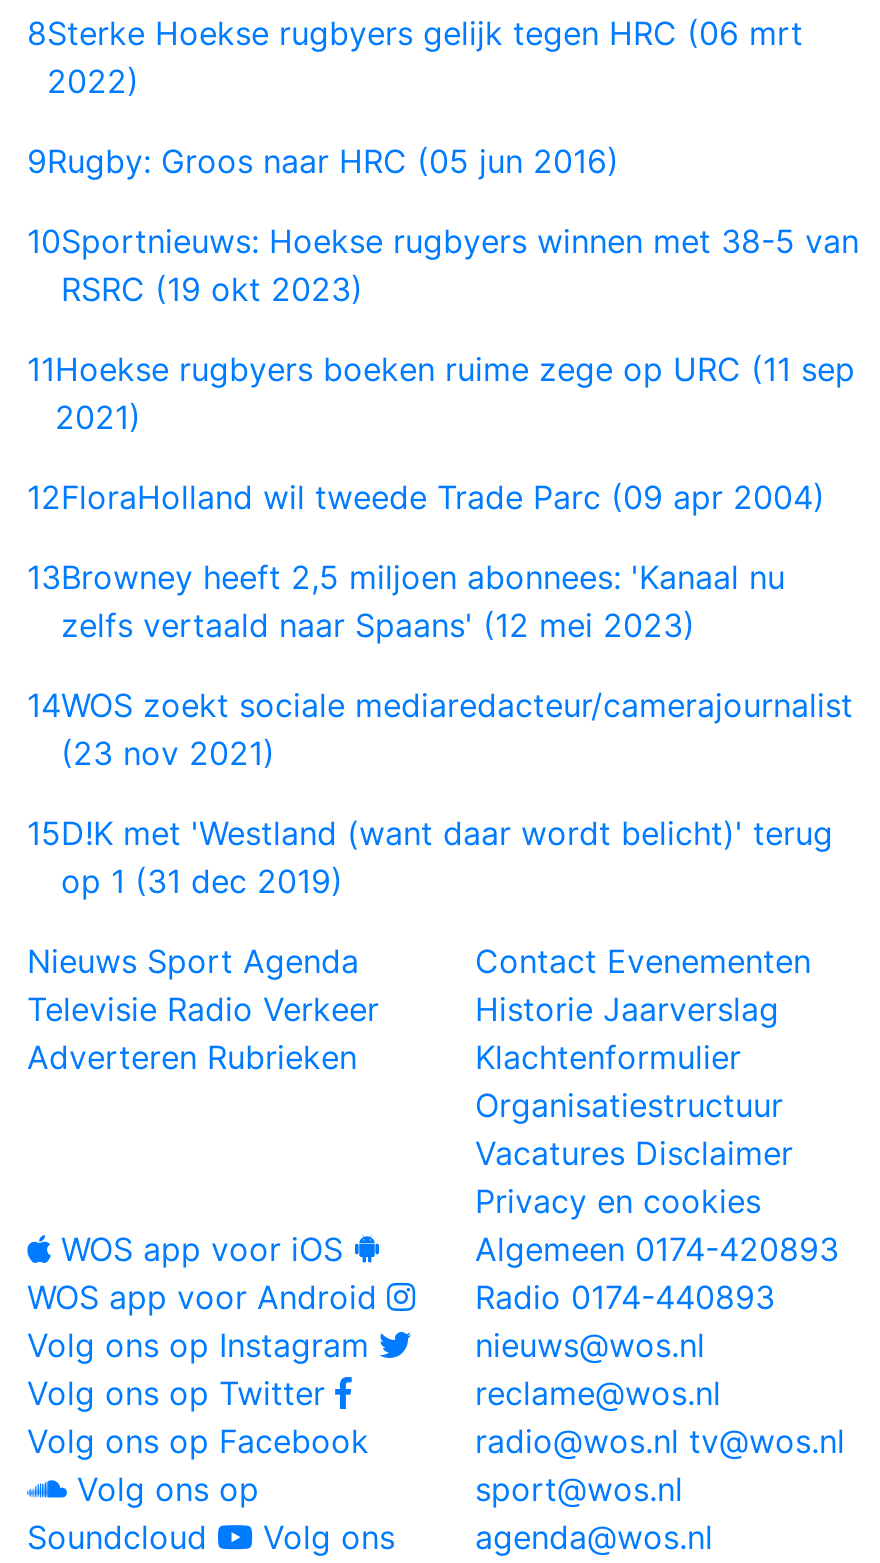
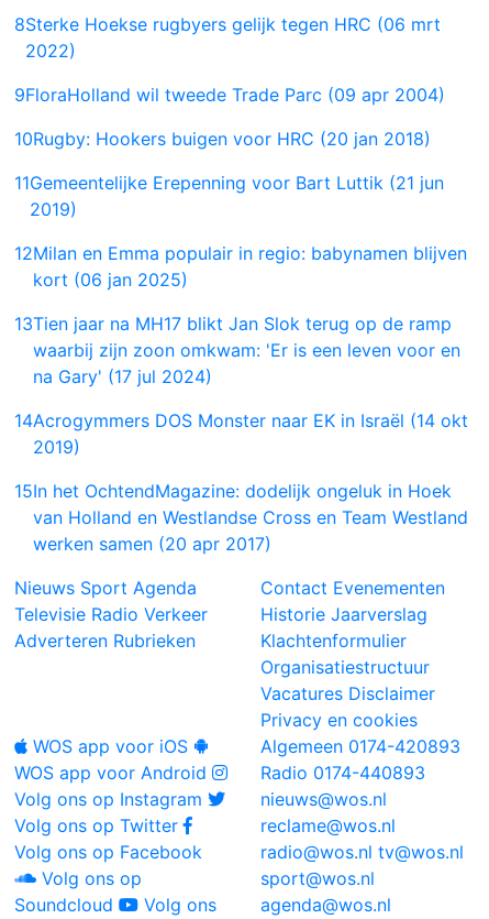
- 9Rugby: Groos naar HRC (05 jun 2016)
+ 9FloraHolland wil tweede Trade Parc (09 apr 2004)

- 10Sportnieuws: Hoekse rugbyers winnen met 38-5 van
- RSRC (19 okt 2023)
+ 10Rugby: Hookers buigen voor HRC (20 jan 2018)

- 11Hoekse rugbyers boeken ruime zege op URC (11 sep
- 2021)
+ 11Gemeentelijke Erepenning voor Bart Luttik (21 jun
+ 2019)

- 12FloraHolland wil tweede Trade Parc (09 apr 2004)
+ 12Milan en Emma populair in regio: babynamen blijven
+ kort (06 jan 2025)

- 13Browney heeft 2,5 miljoen abonnees: 'Kanaal nu
- zelfs vertaald naar Spaans' (12 mei 2023)
+ 13Tien jaar na MH17 blikt Jan Slok terug op de ramp
+ waarbij zijn zoon omkwam: 'Er is een leven voor en
+ na Gary' (17 jul 2024)

- 14WOS zoekt sociale mediaredacteur/camerajournalist
- (23 nov 2021)
+ 14Acrogymmers DOS Monster naar EK in Israël (14 okt
+ 2019)

- 15D!K met 'Westland (want daar wordt belicht)' terug
- op 1 (31 dec 2019)
+ 15In het OchtendMagazine: dodelijk ongeluk in Hoek
+ van Holland en Westlandse Cross en Team Westland
+ werken samen (20 apr 2017)
